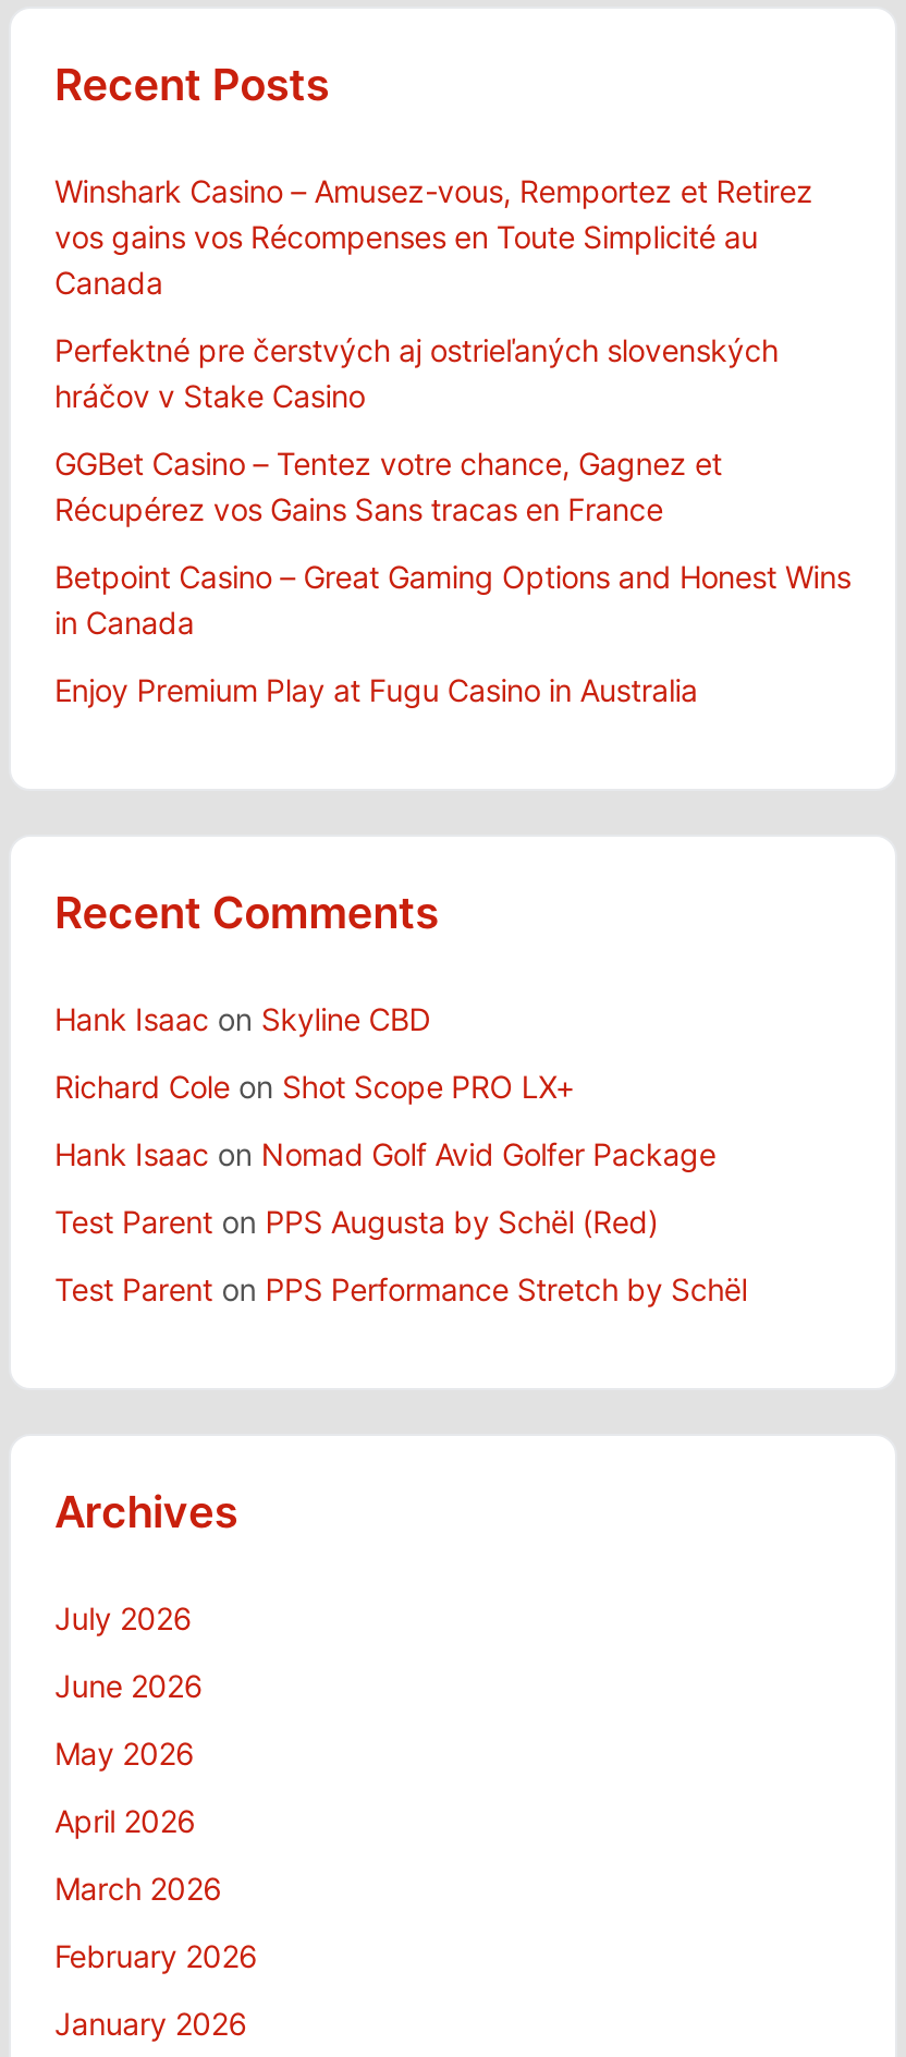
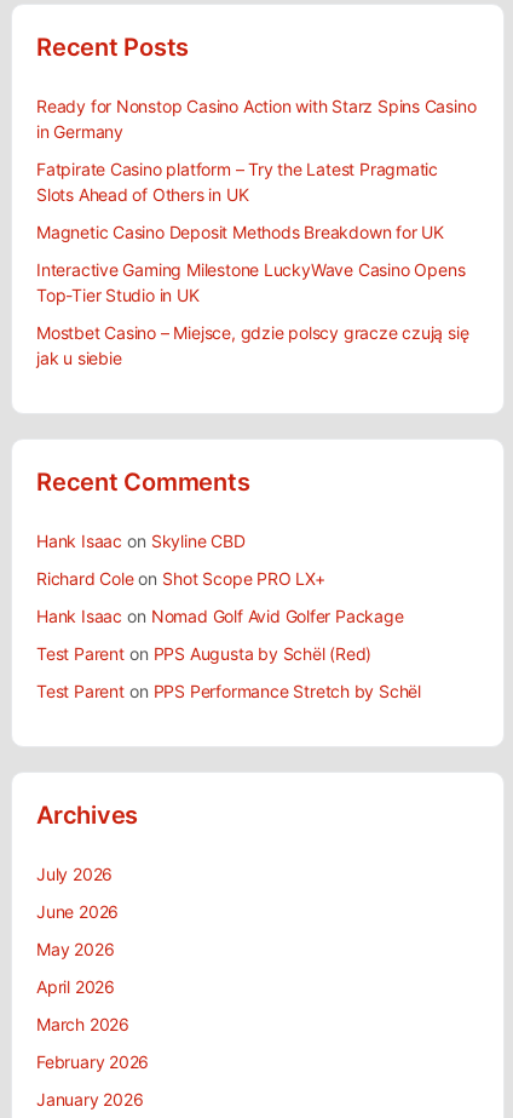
- Winshark Casino – Amusez-vous, Remportez et Retirez
- vos gains vos Récompenses en Toute Simplicité au
- Canada
+ Ready for Nonstop Casino Action with Starz Spins Casino
+ in Germany

- Perfektné pre čerstvých aj ostrieľaných slovenských
- hráčov v Stake Casino
+ Fatpirate Casino platform – Try the Latest Pragmatic
+ Slots Ahead of Others in UK

- GGBet Casino – Tentez votre chance, Gagnez et
- Récupérez vos Gains Sans tracas en France
+ Magnetic Casino Deposit Methods Breakdown for UK

- Betpoint Casino – Great Gaming Options and Honest Wins
- in Canada
+ Interactive Gaming Milestone LuckyWave Casino Opens
+ Top-Tier Studio in UK

- Enjoy Premium Play at Fugu Casino in Australia
+ Mostbet Casino – Miejsce, gdzie polscy gracze czują się
+ jak u siebie
